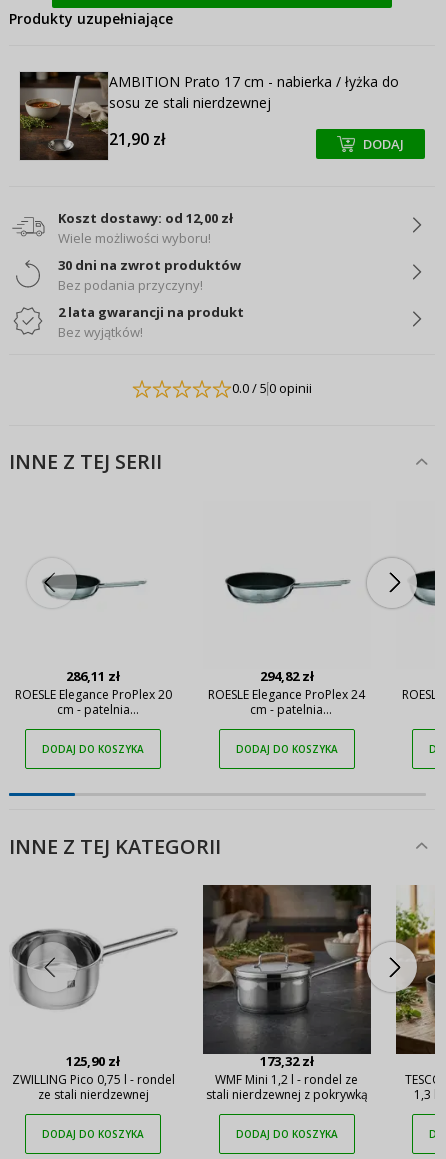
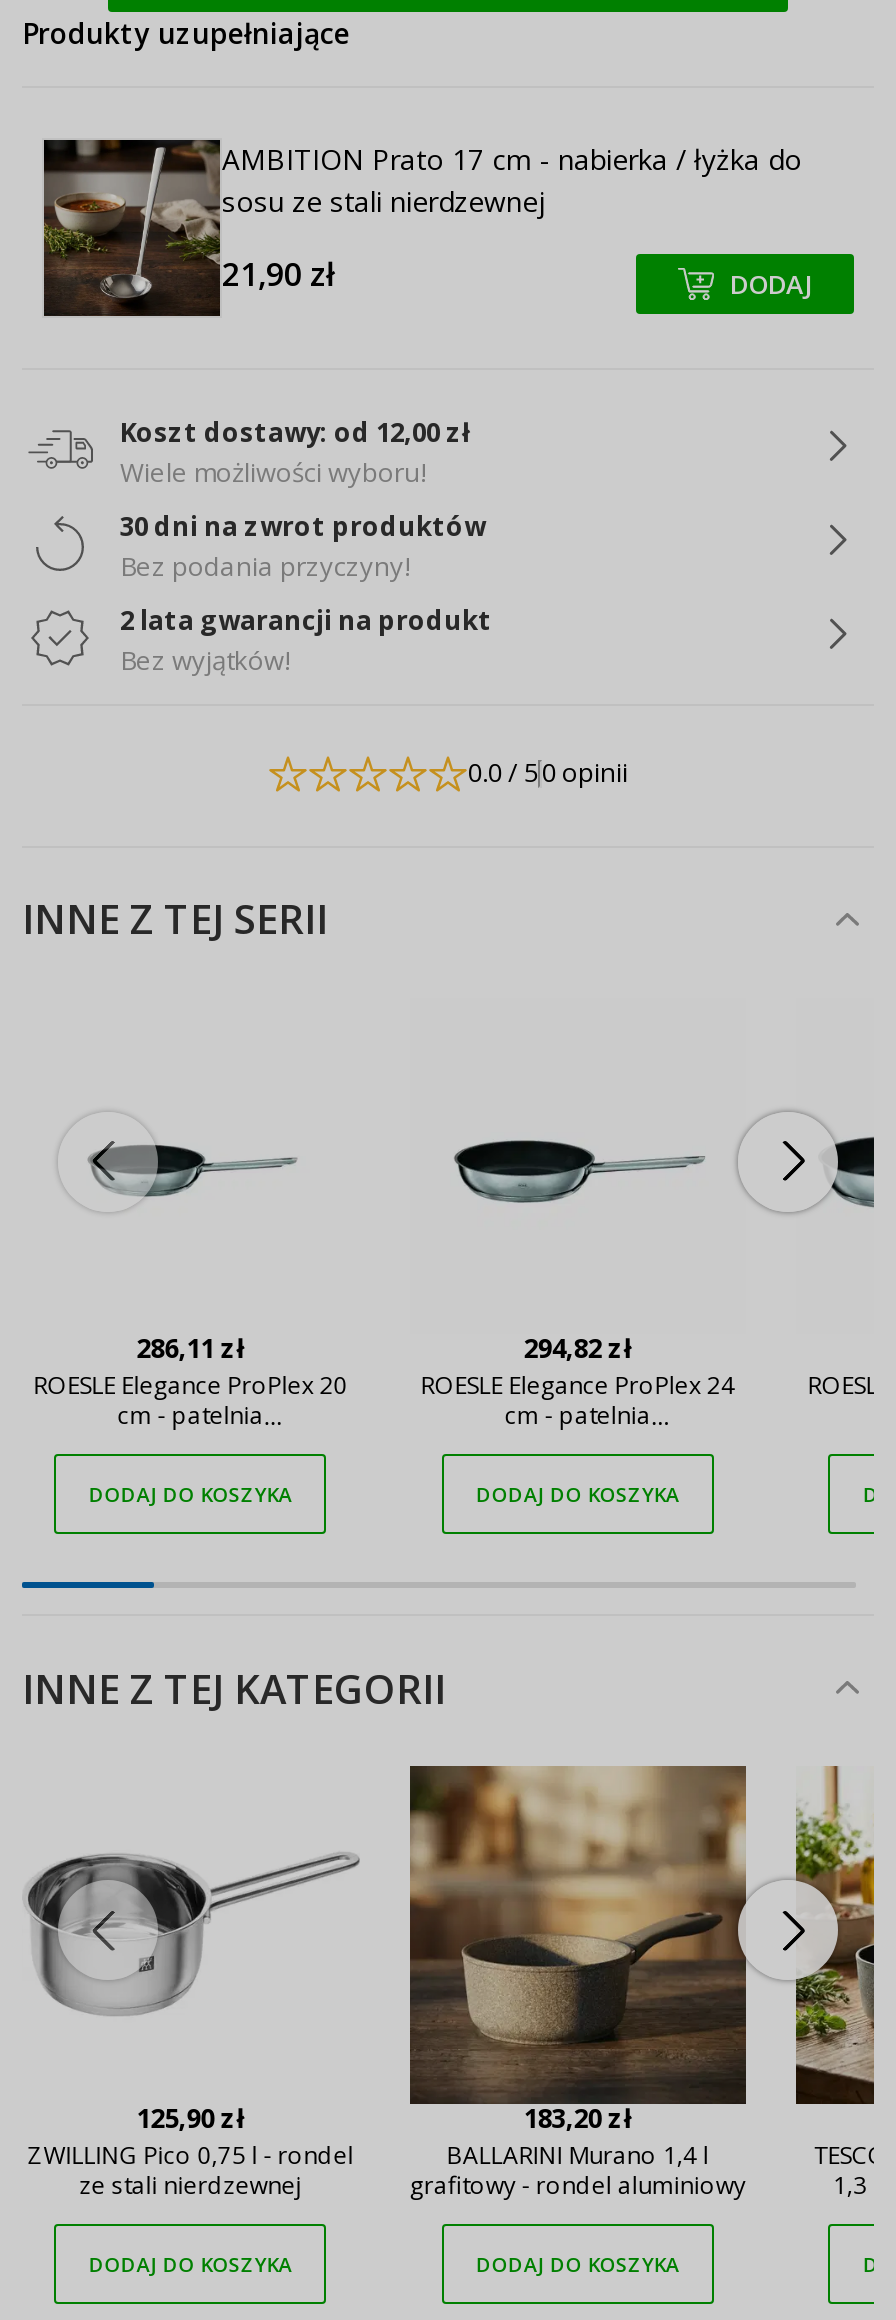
- [image]
- 173,32 zł
- WMF Mini 1,2 l - rondel ze
- stali nierdzewnej z pokrywką
+ [image]
+ 183,20 zł
+ BALLARINI Murano 1,4 l
+ grafitowy - rondel aluminiowy
